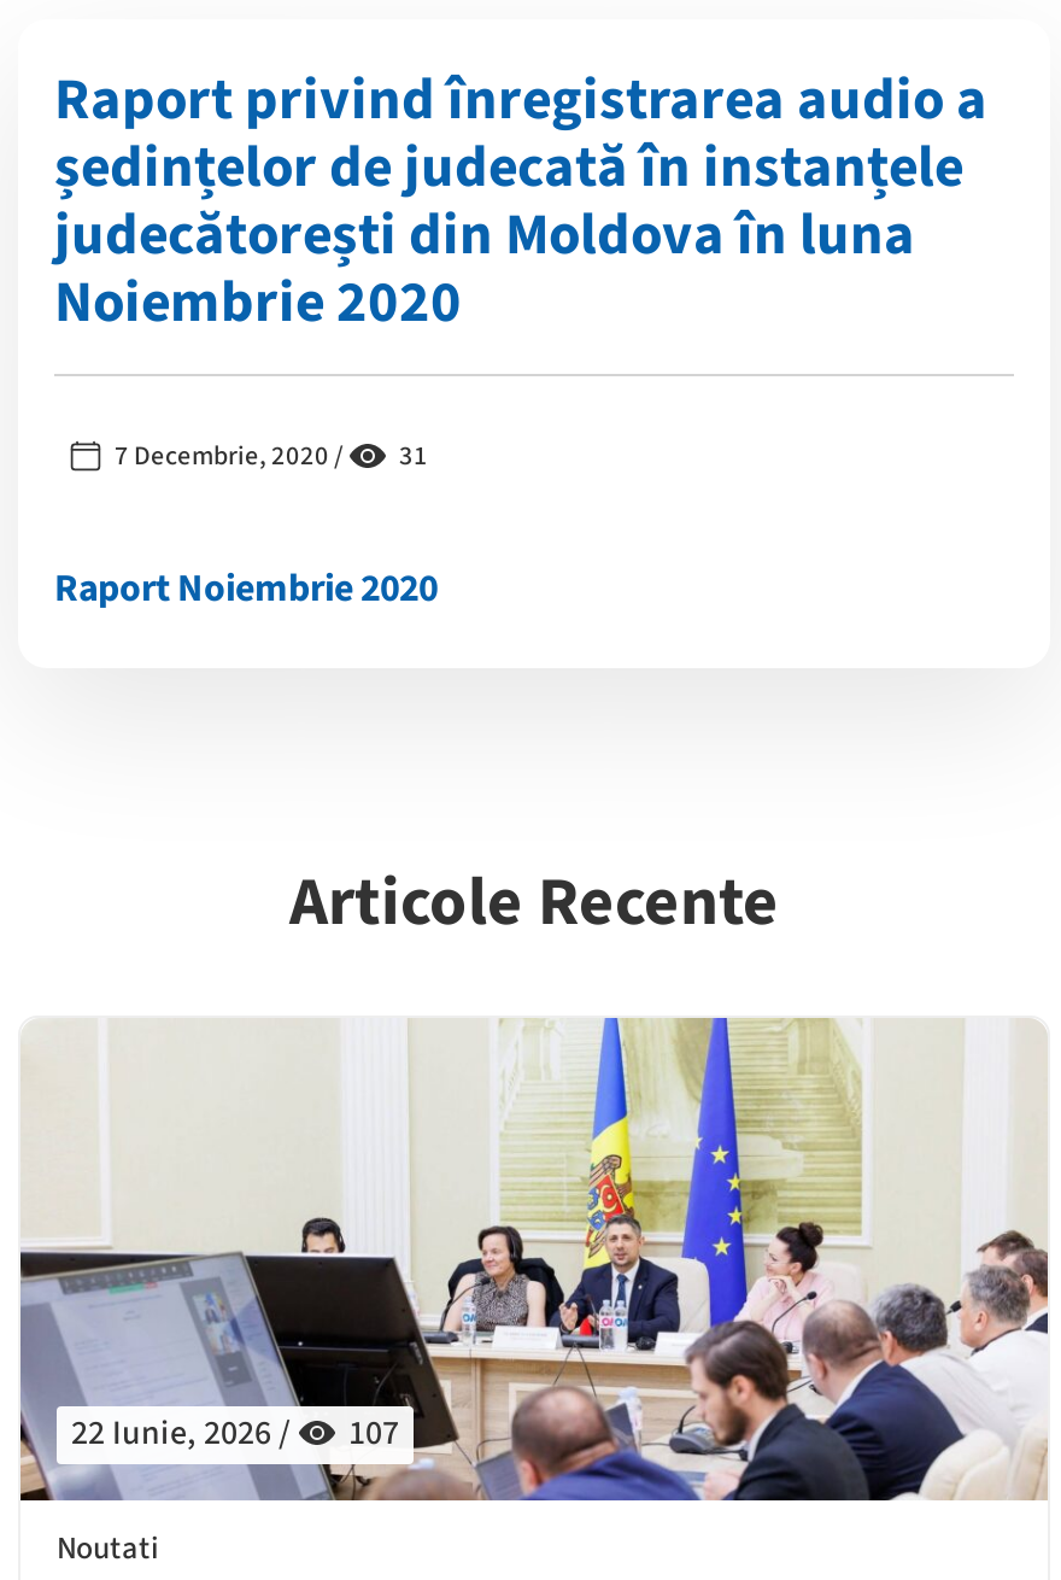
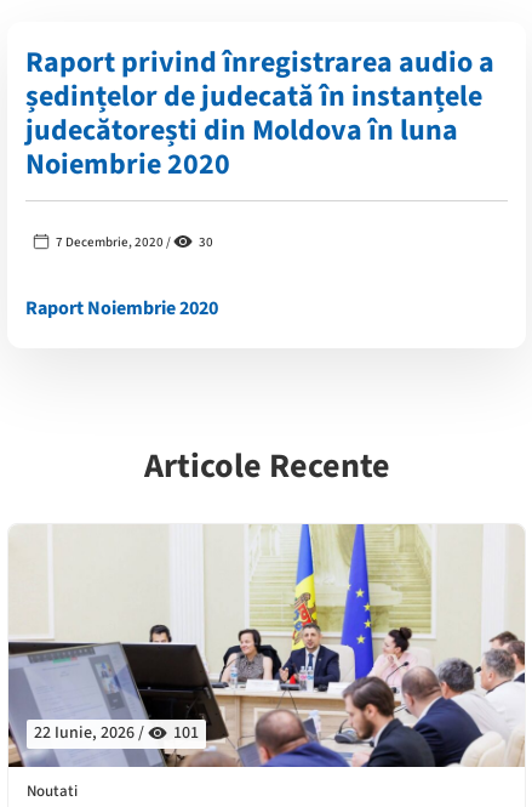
- 7 Decembrie, 2020 / 31
+ 7 Decembrie, 2020 / 30

- 22 Iunie, 2026 / 107
+ 22 Iunie, 2026 / 101
